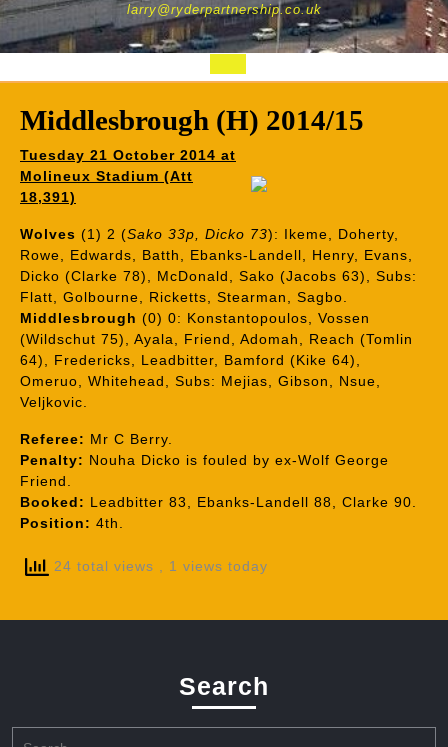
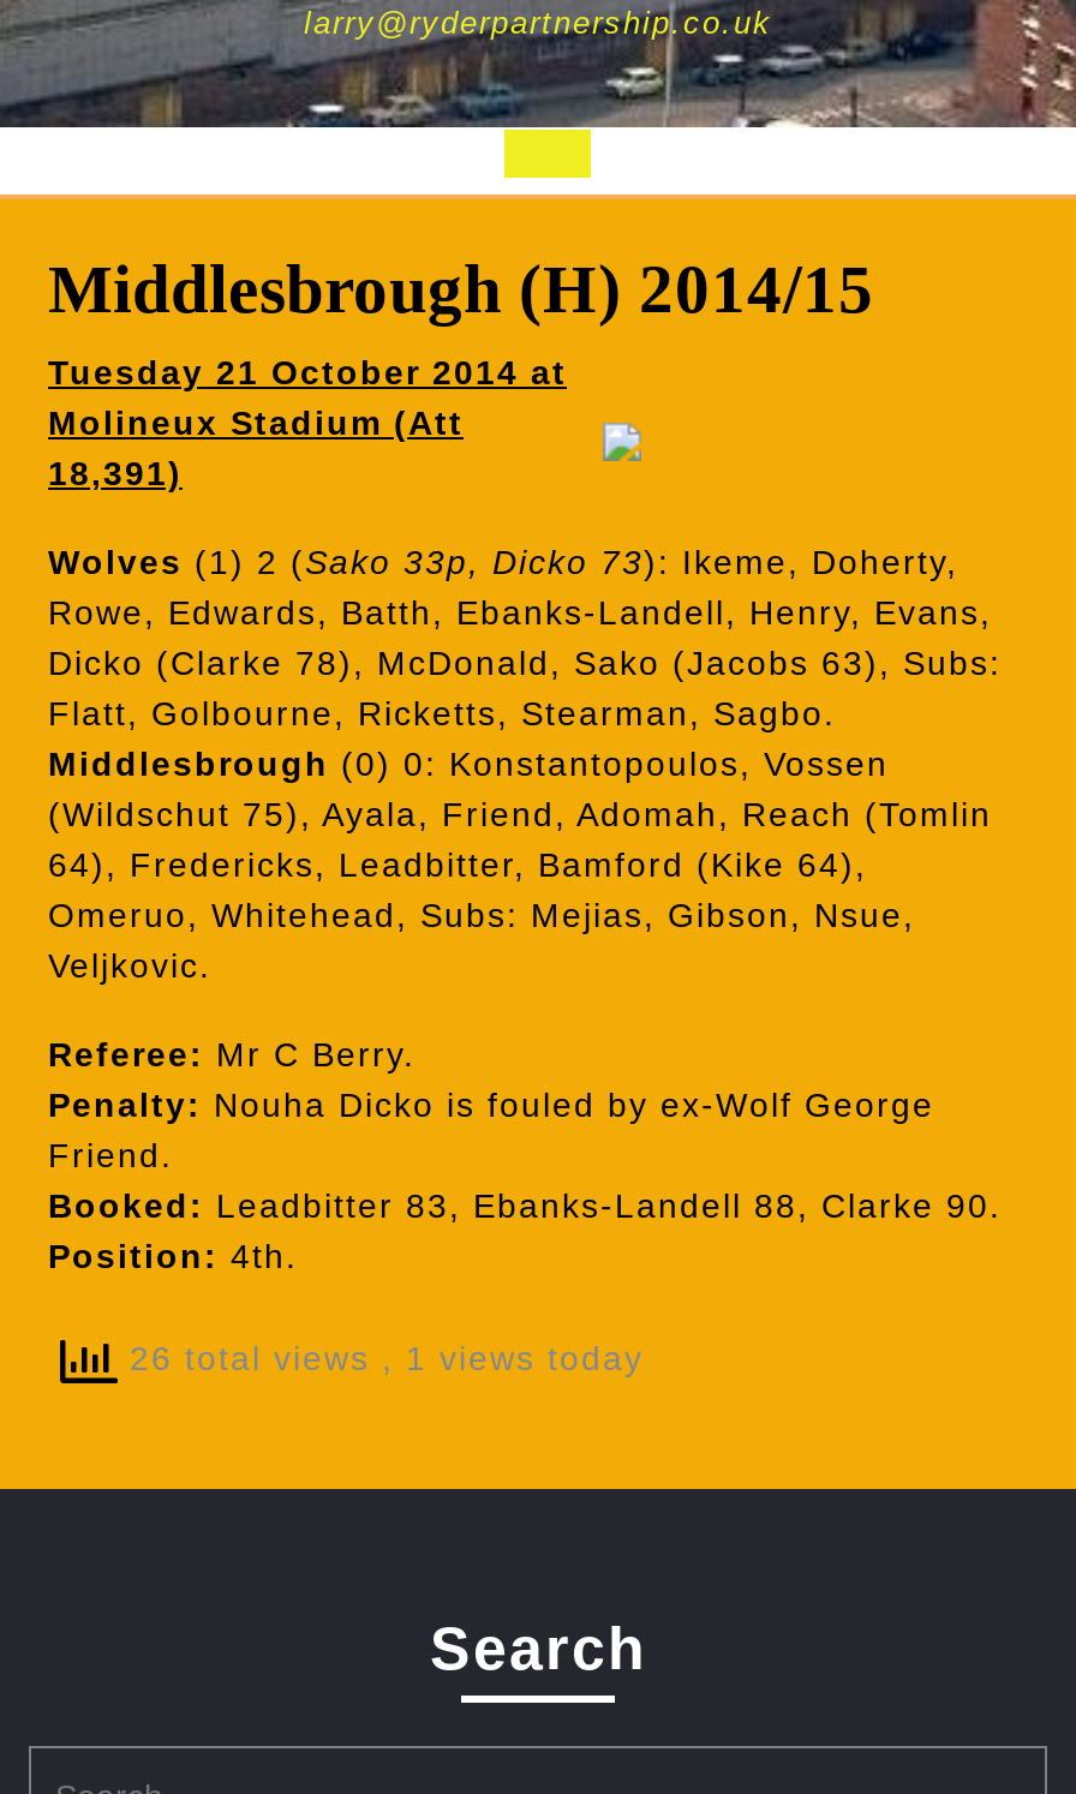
- 24 total views, 1 views today
+ 26 total views, 1 views today
